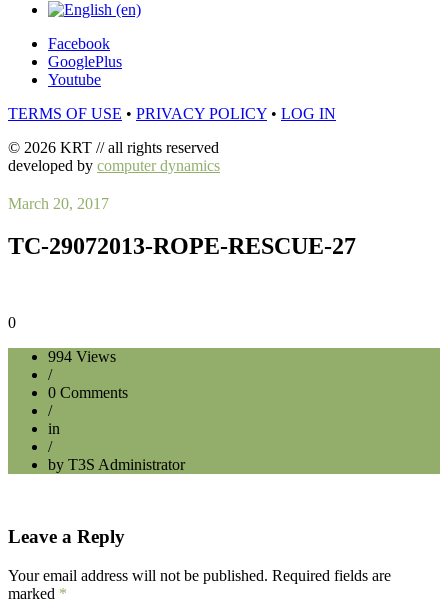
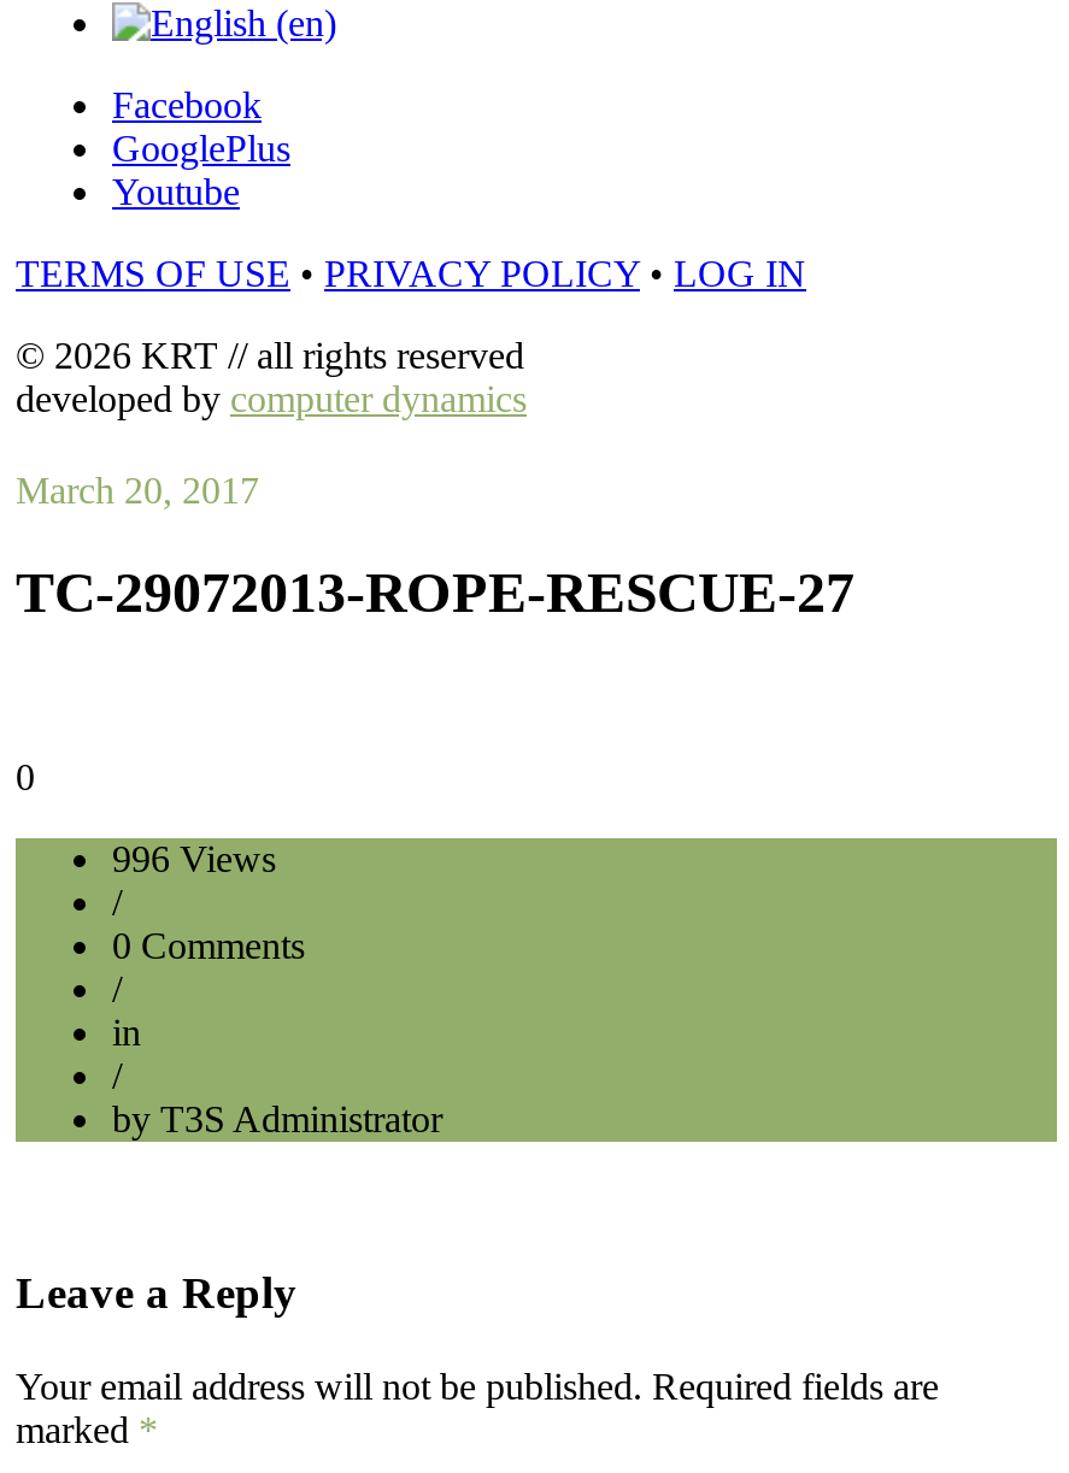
- 994 Views
+ 996 Views
